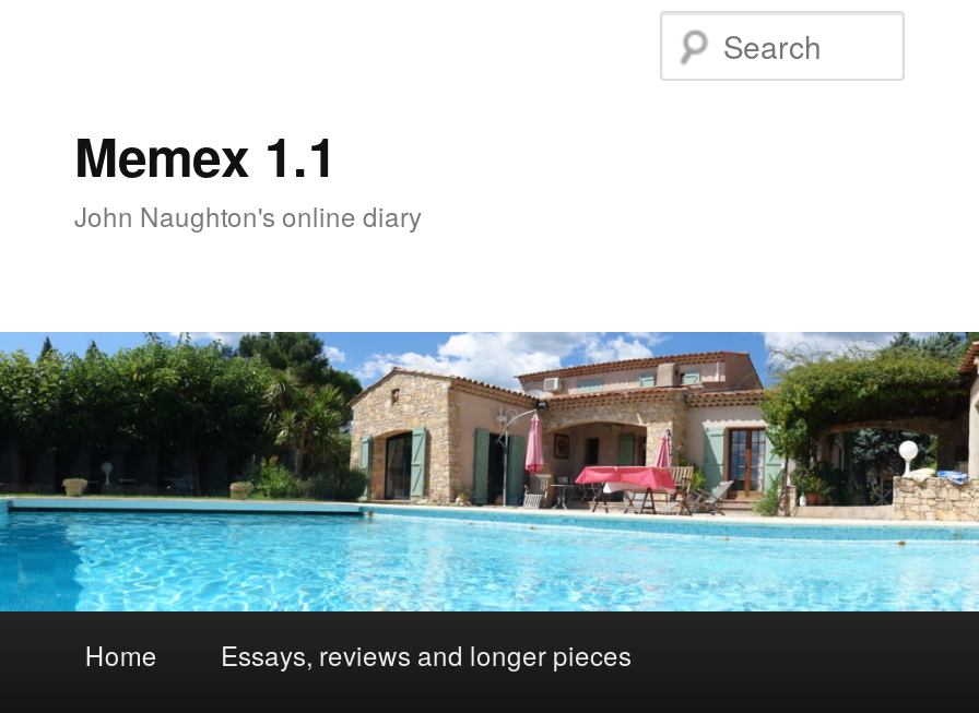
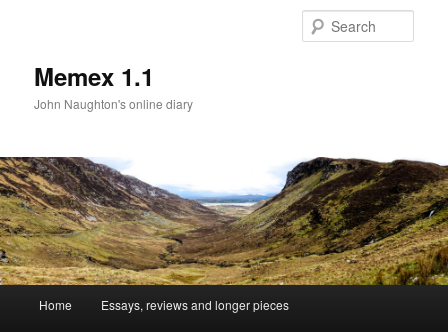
- [image]
+ [image]
